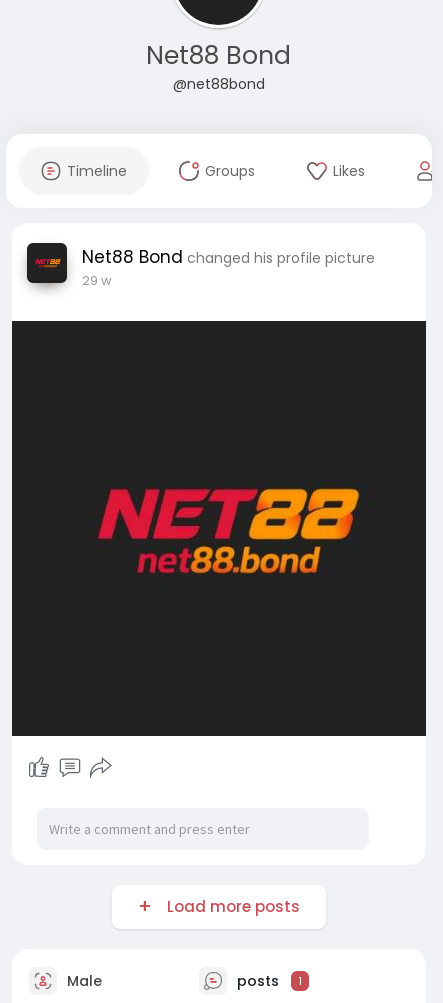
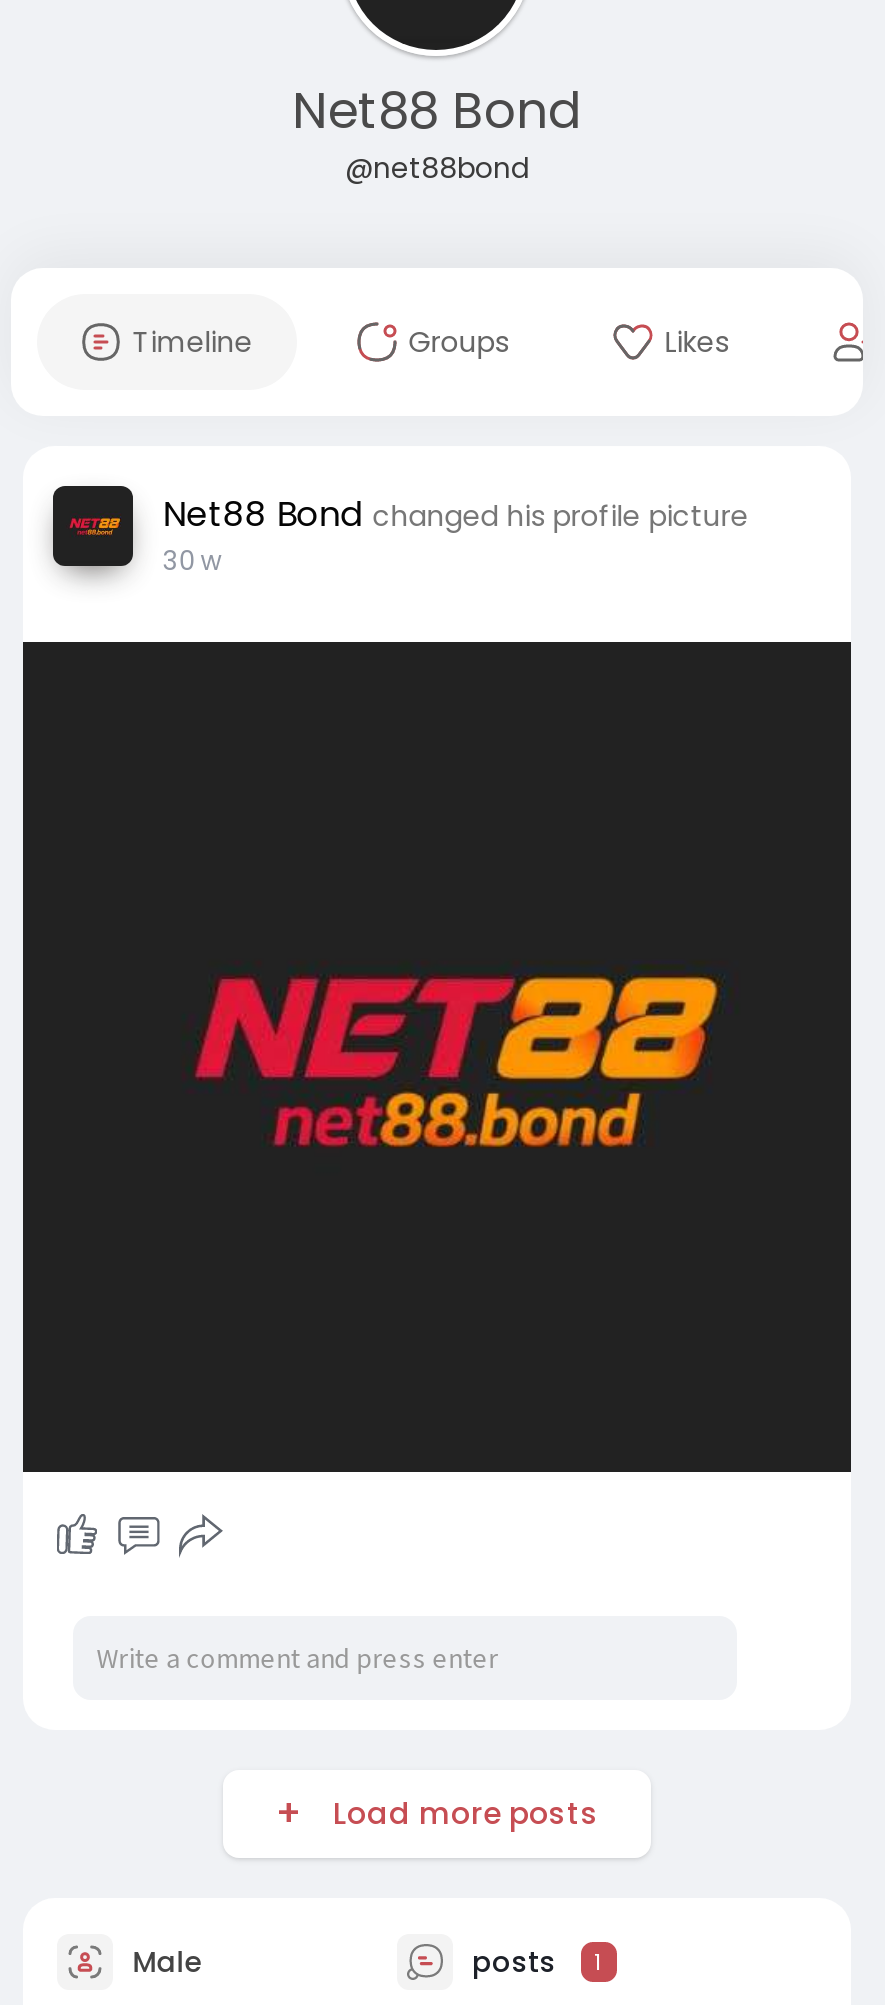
- 29 w
+ 30 w
